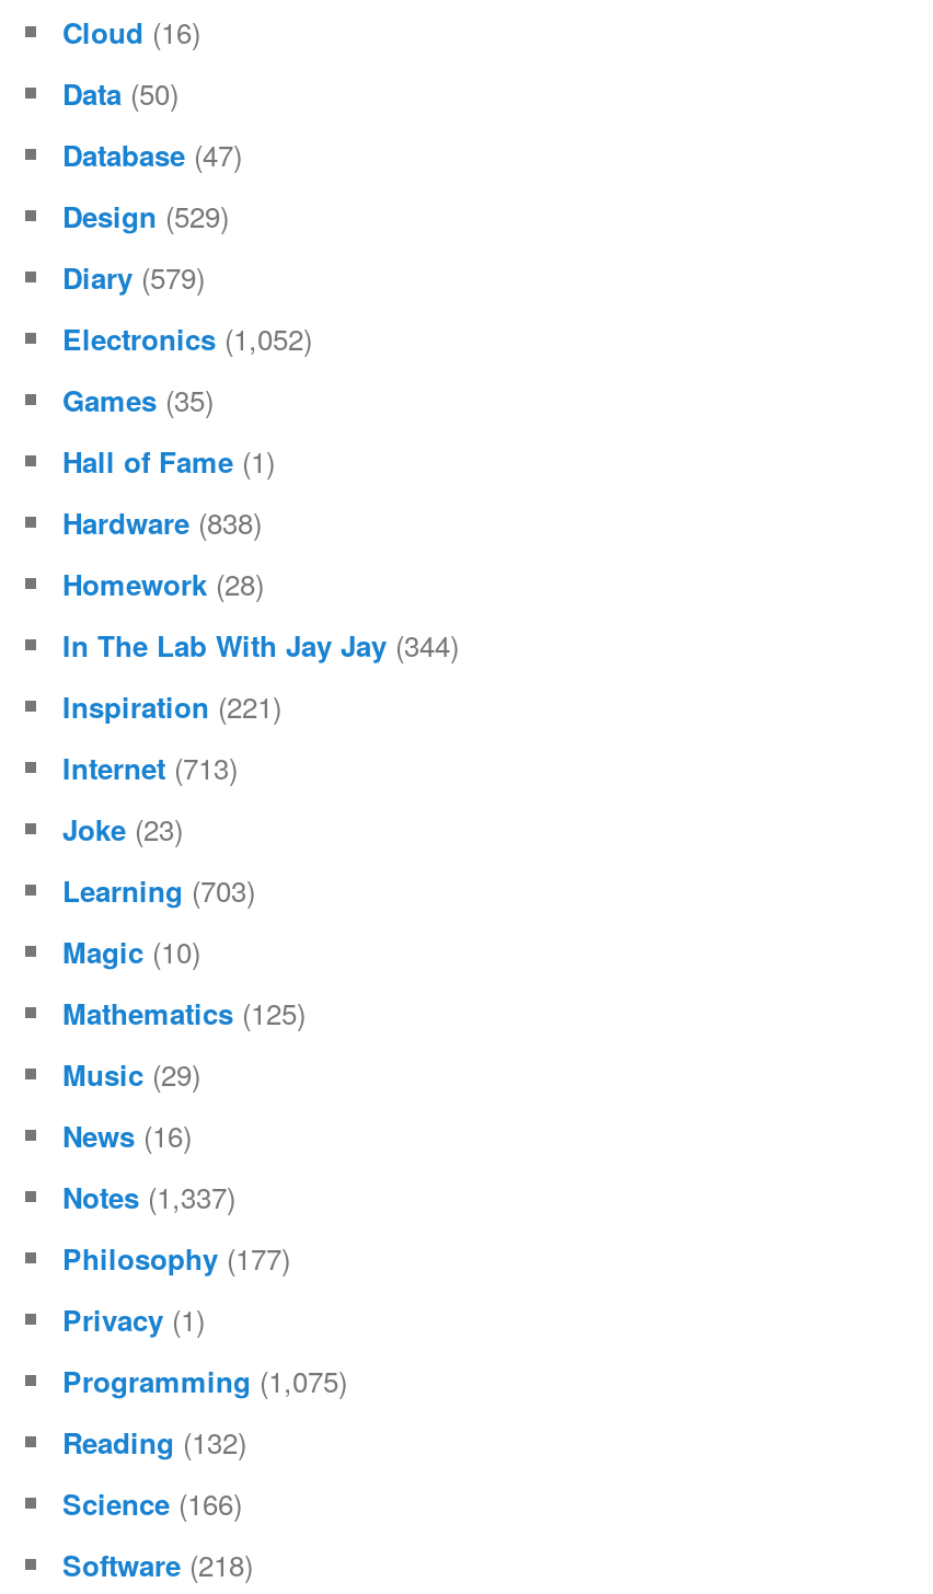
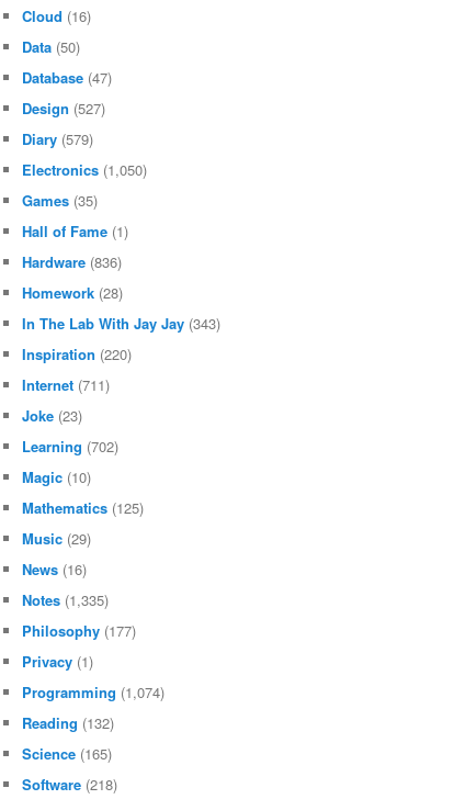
- Design (529)
+ Design (527)

- Electronics (1,052)
+ Electronics (1,050)

- Hardware (838)
+ Hardware (836)

- In The Lab With Jay Jay (344)
+ In The Lab With Jay Jay (343)

- Inspiration (221)
+ Inspiration (220)

- Internet (713)
+ Internet (711)

- Learning (703)
+ Learning (702)

- Notes (1,337)
+ Notes (1,335)

- Programming (1,075)
+ Programming (1,074)

- Science (166)
+ Science (165)
